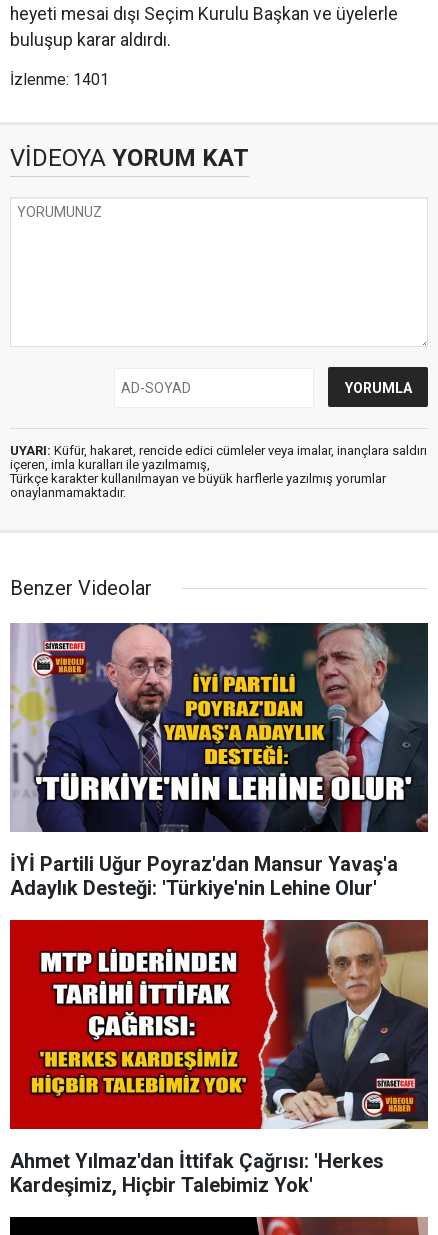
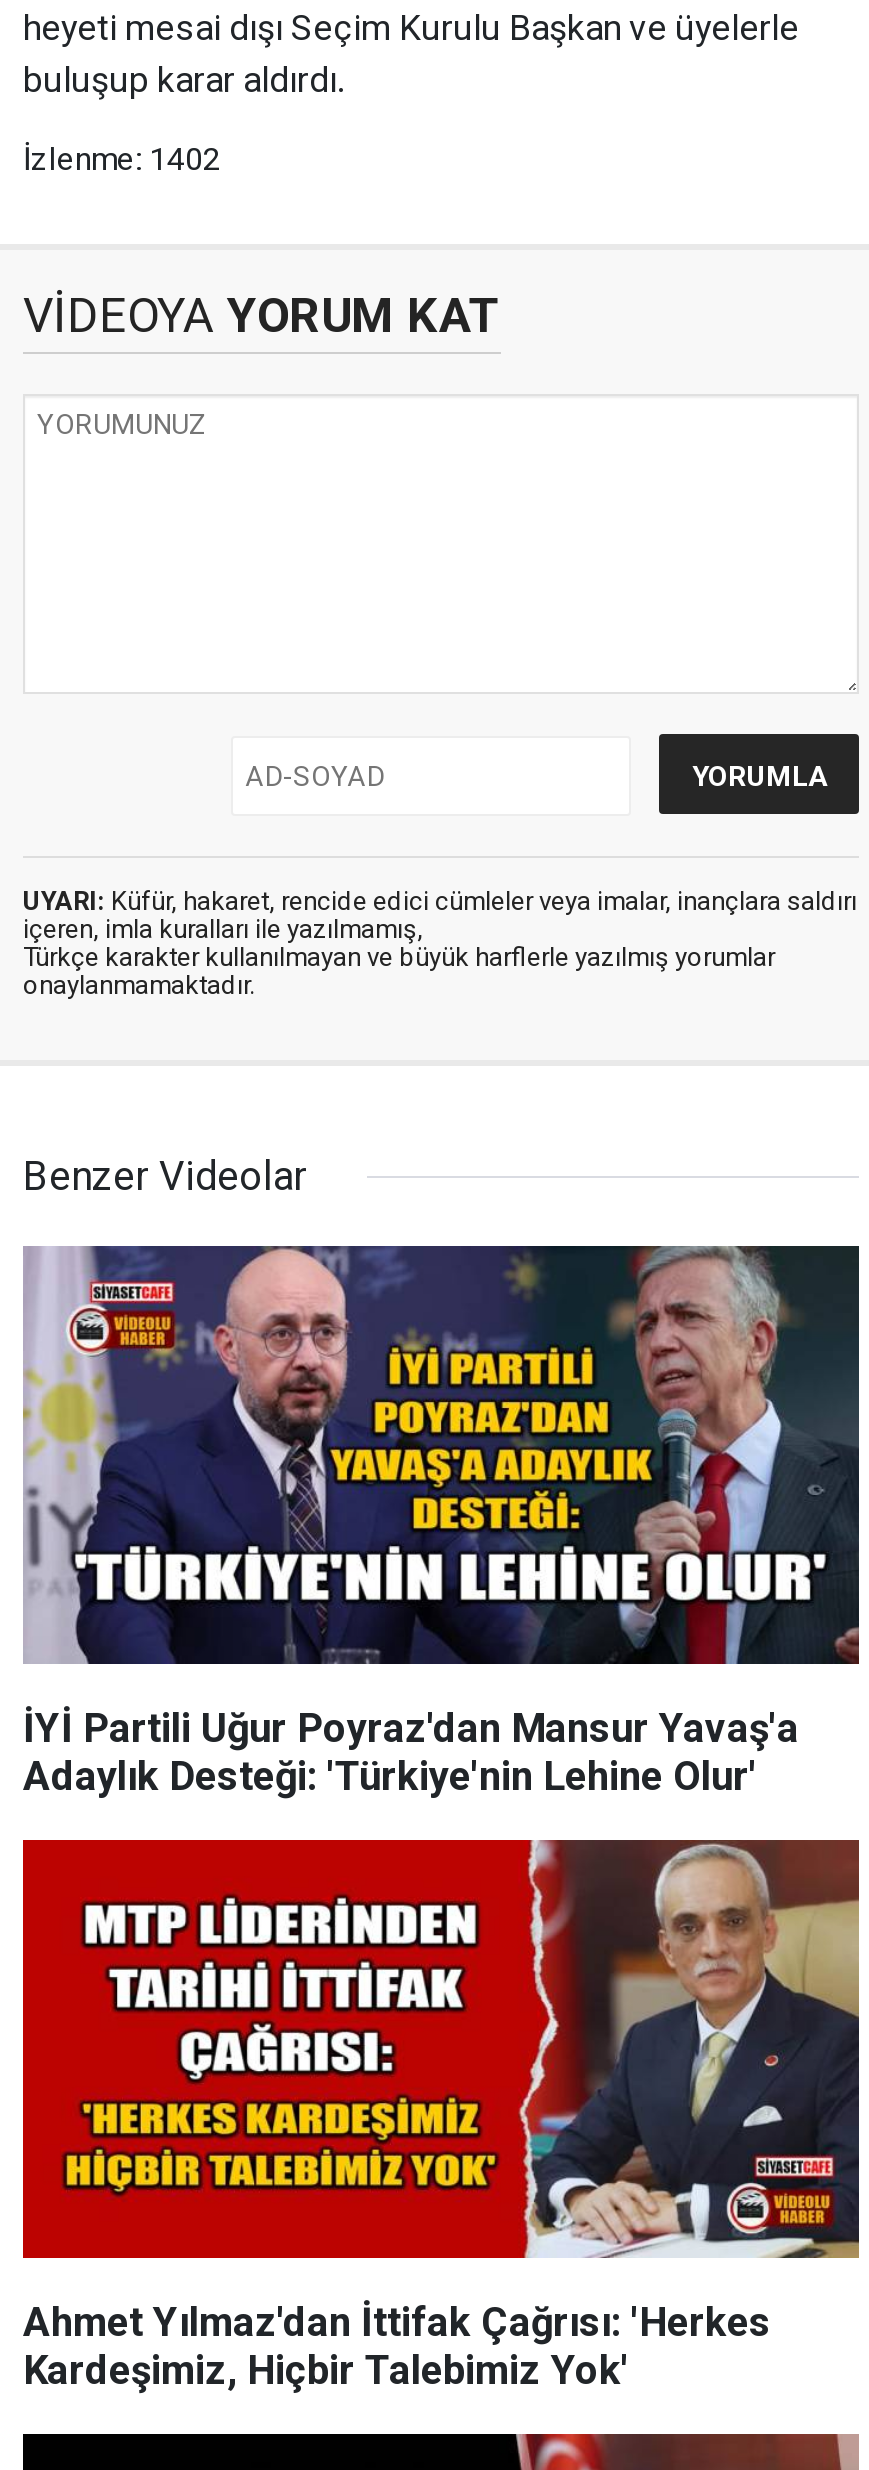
- İzlenme: 1401
+ İzlenme: 1402
